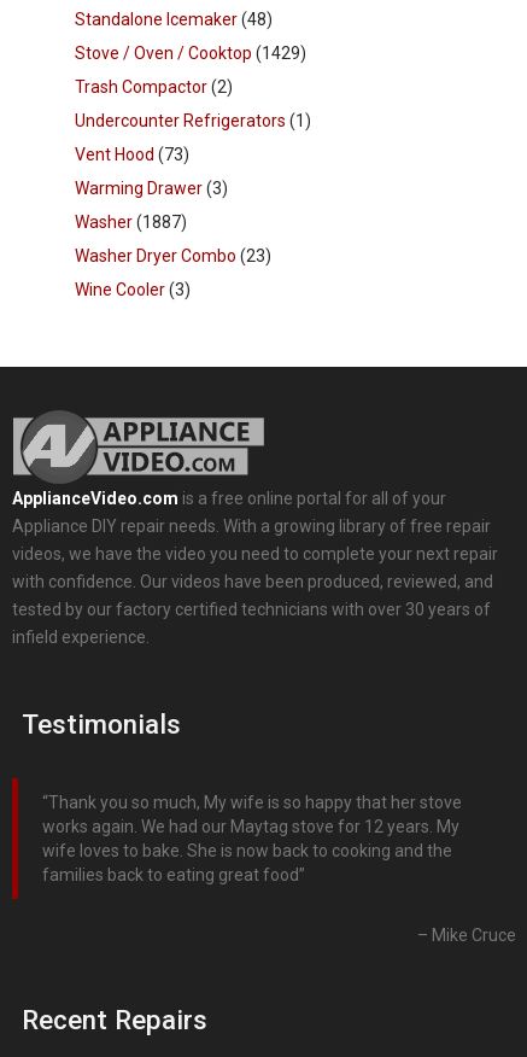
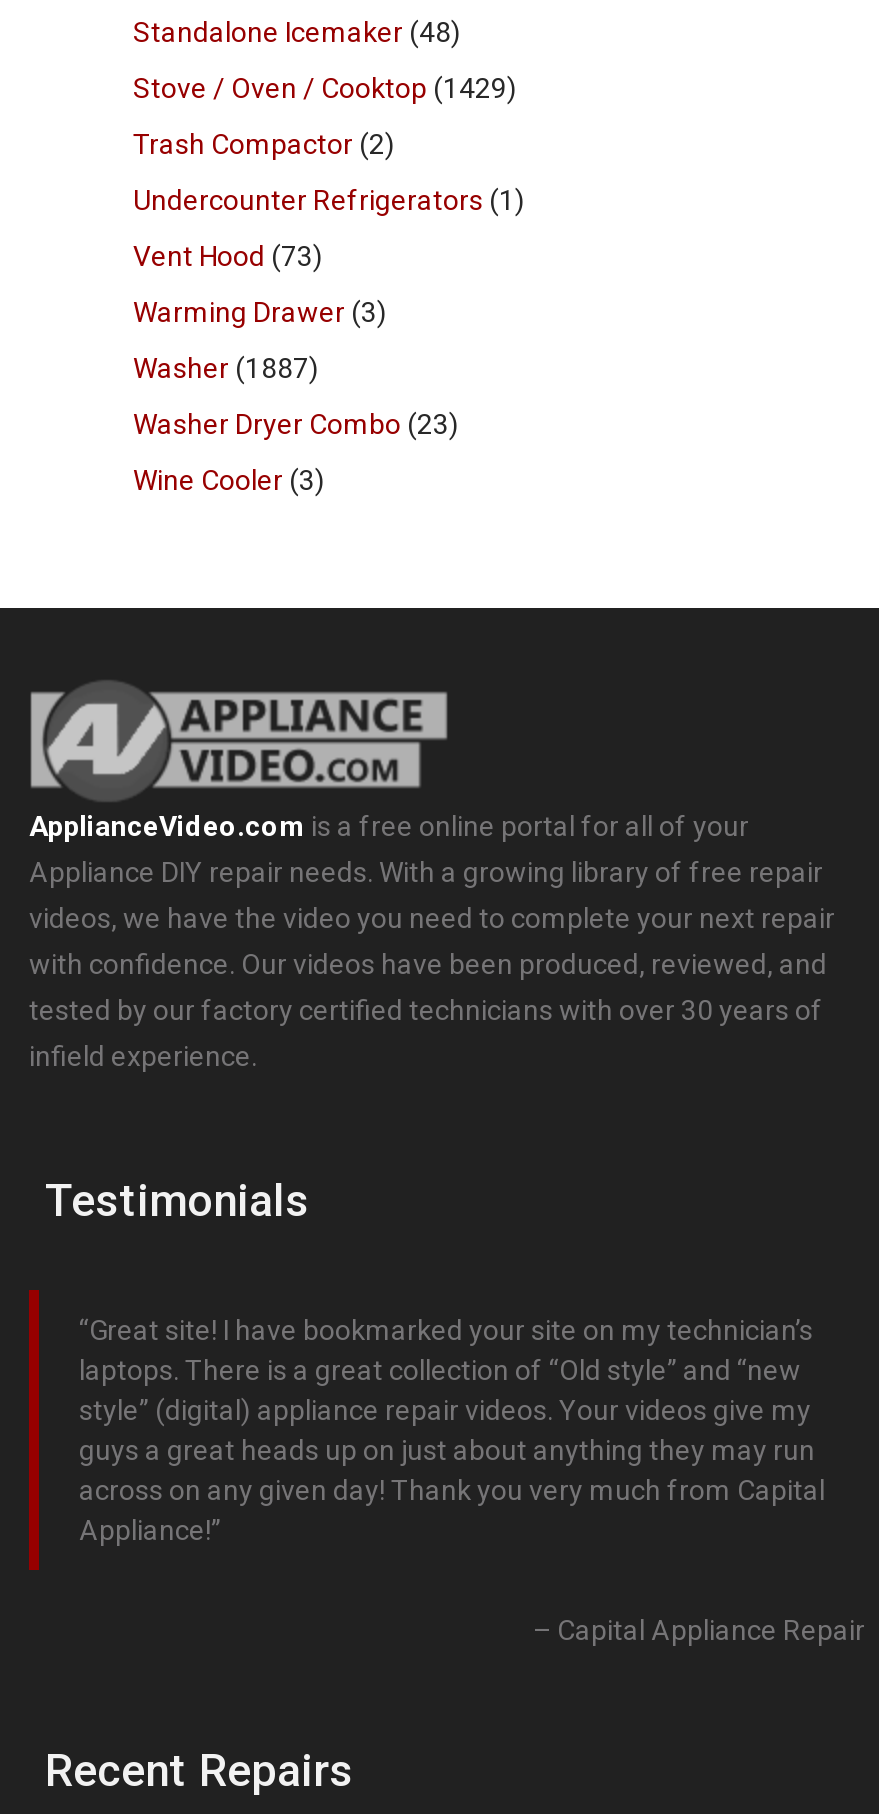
- Thank you so much, My wife is so happy that her stove
- works again. We had our Maytag stove for 12 years. My
- wife loves to bake. She is now back to cooking and the
- families back to eating great food
+ Great site! I have bookmarked your site on my technician’s
+ laptops. There is a great collection of “Old style” and “new
+ style” (digital) appliance repair videos. Your videos give my
+ guys a great heads up on just about anything they may run
+ across on any given day! Thank you very much from Capital
+ Appliance!

- Mike Cruce
+ Capital Appliance Repair
